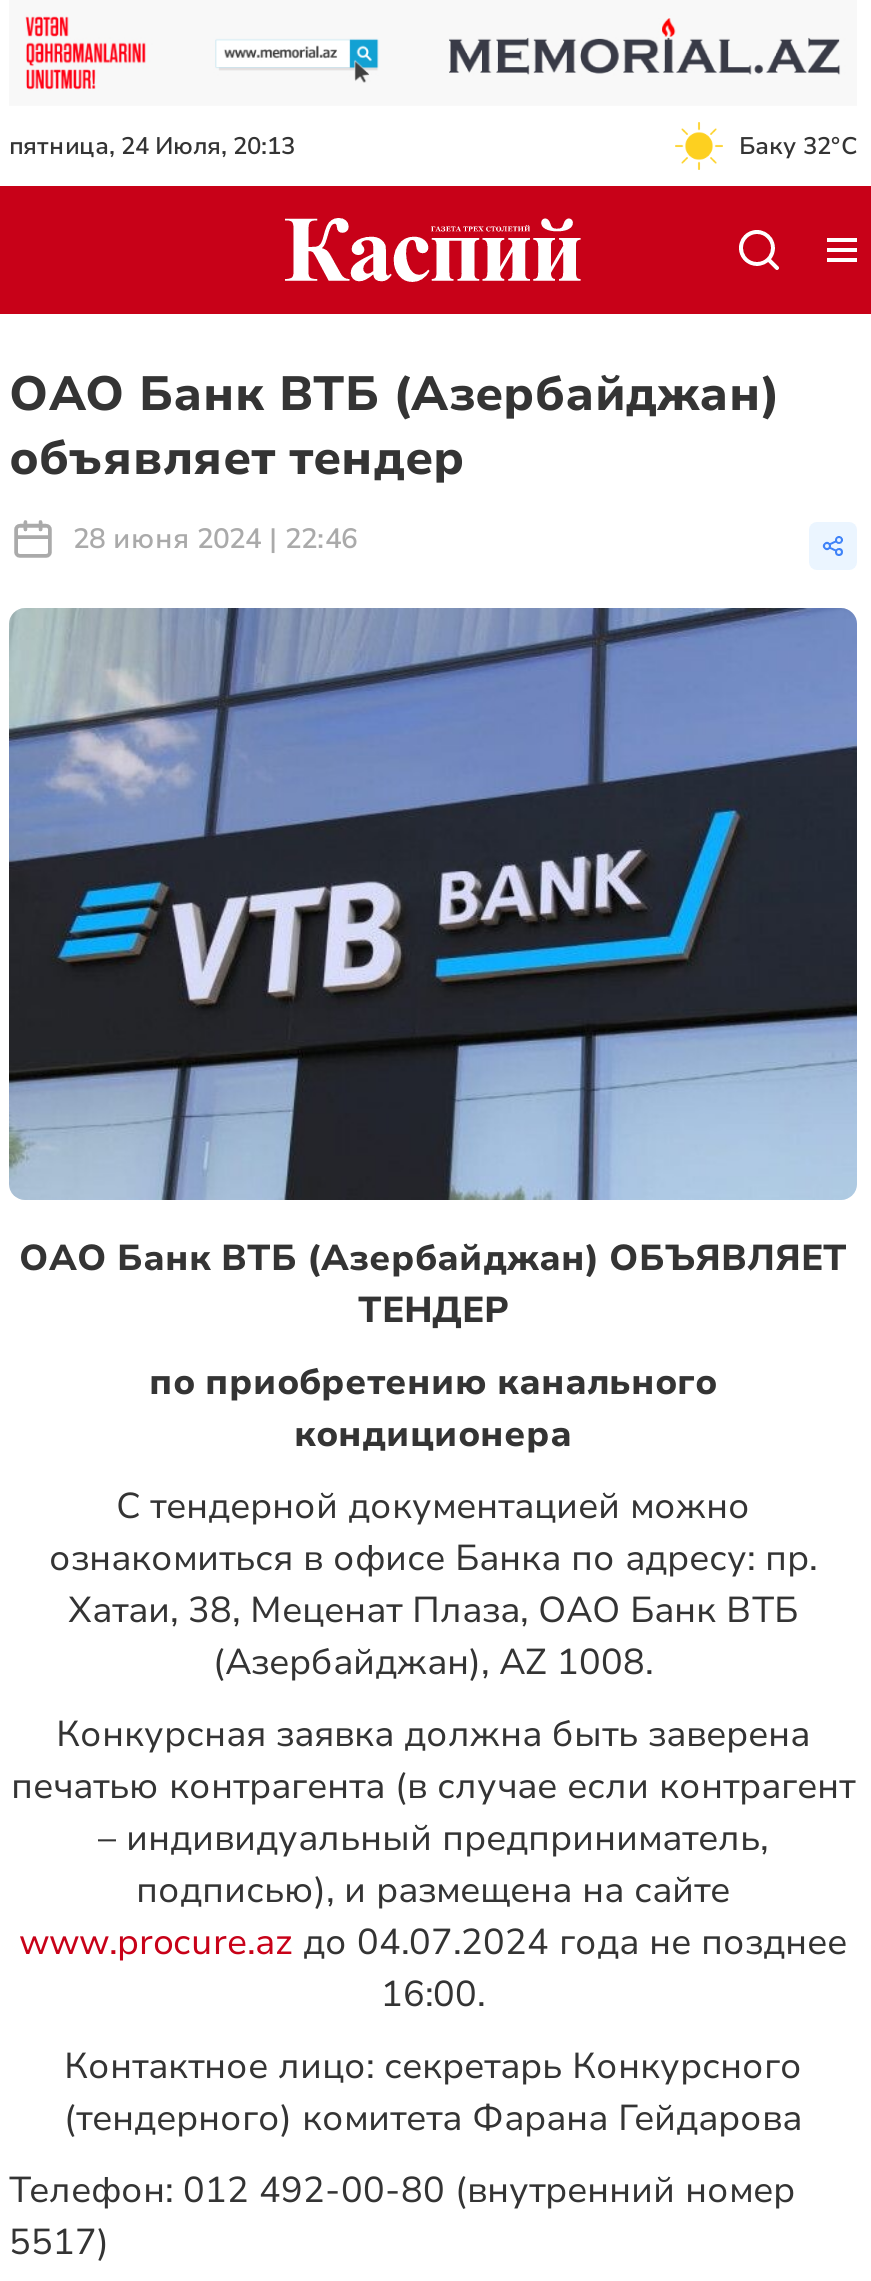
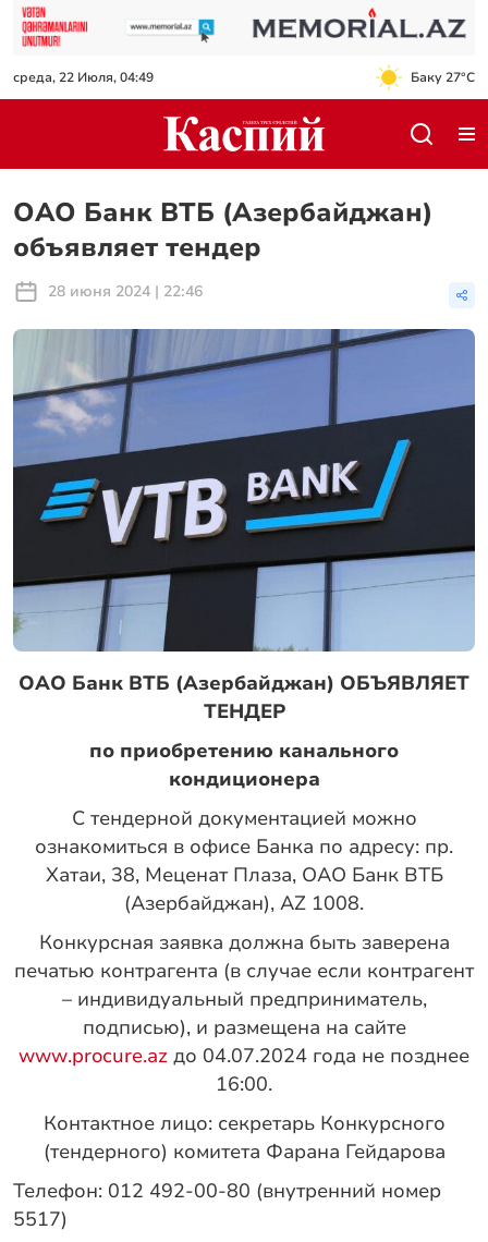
- пятница, 24 Июля, 20:13
+ среда, 22 Июля, 04:49

- Баку 32°C
+ Баку 27°C
